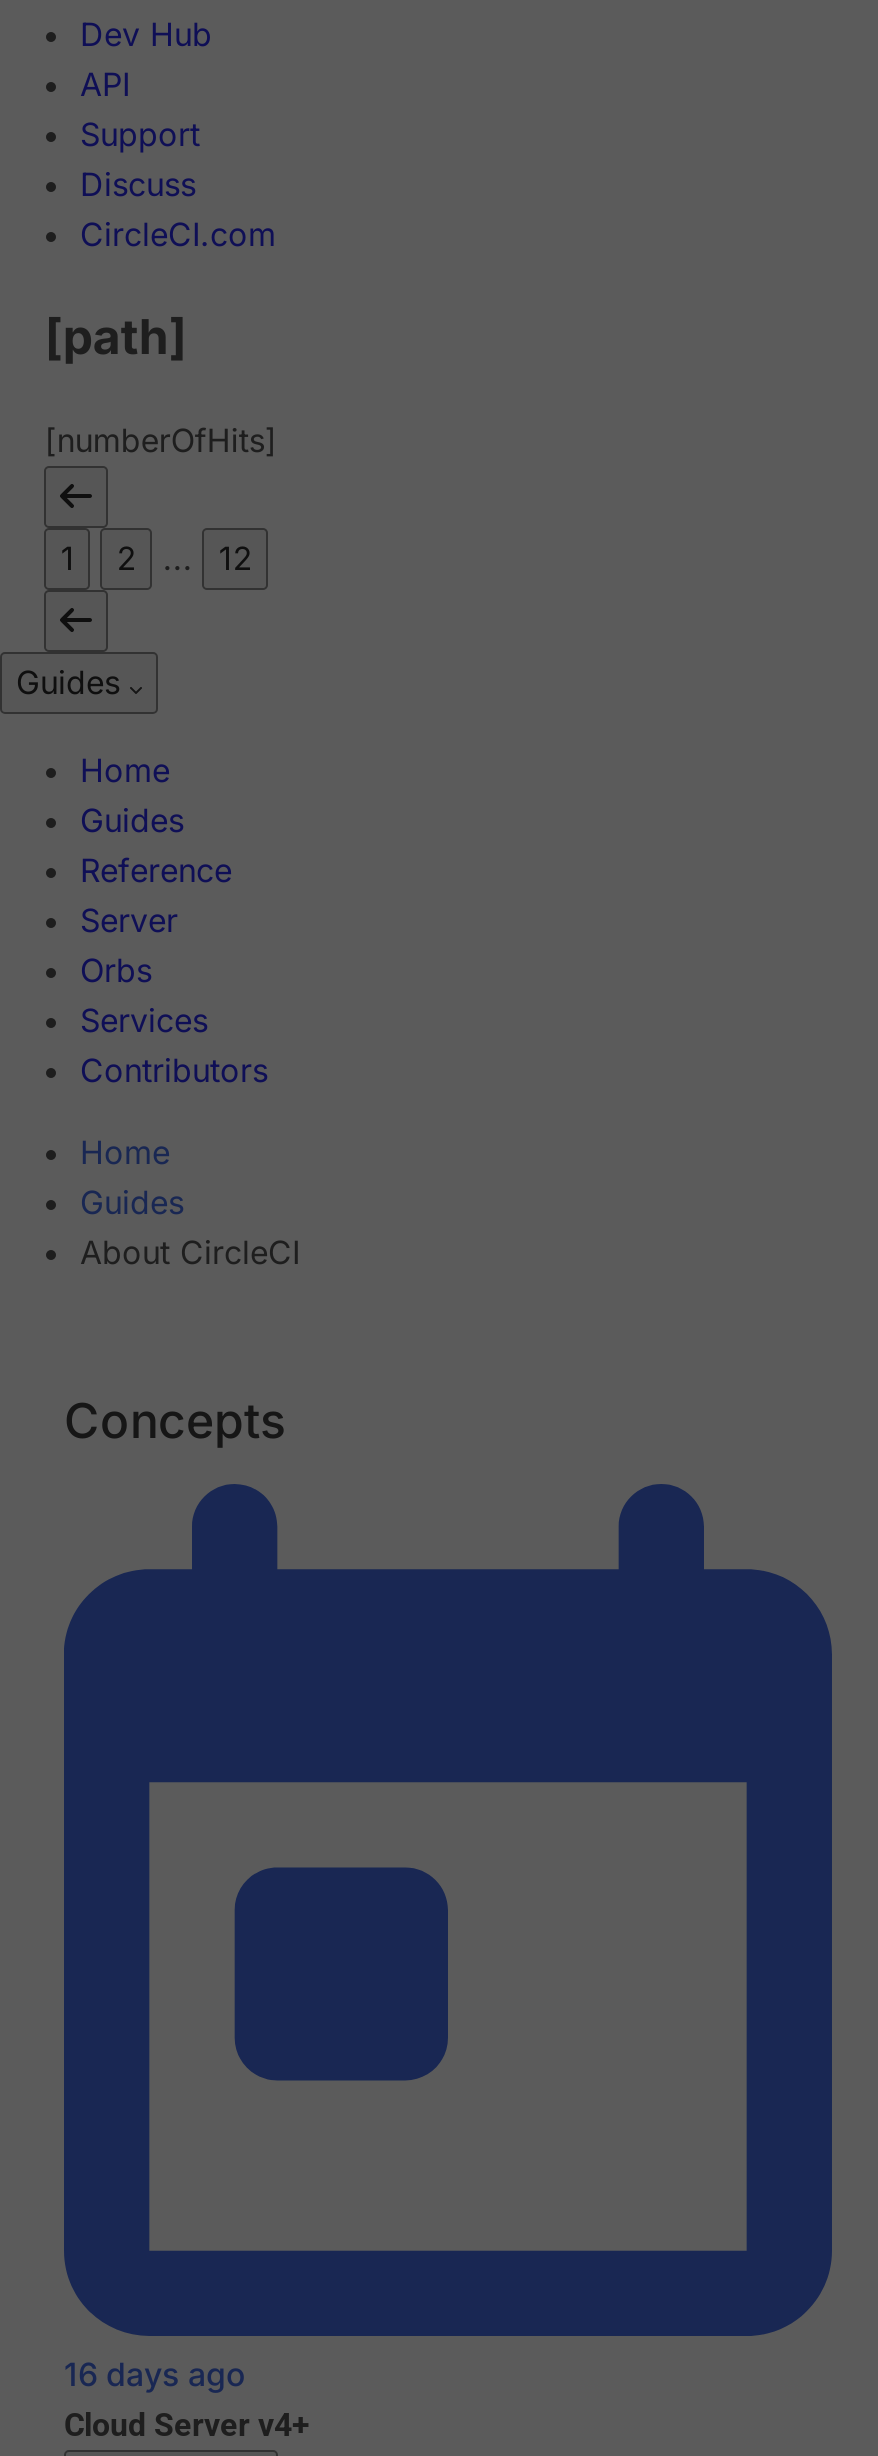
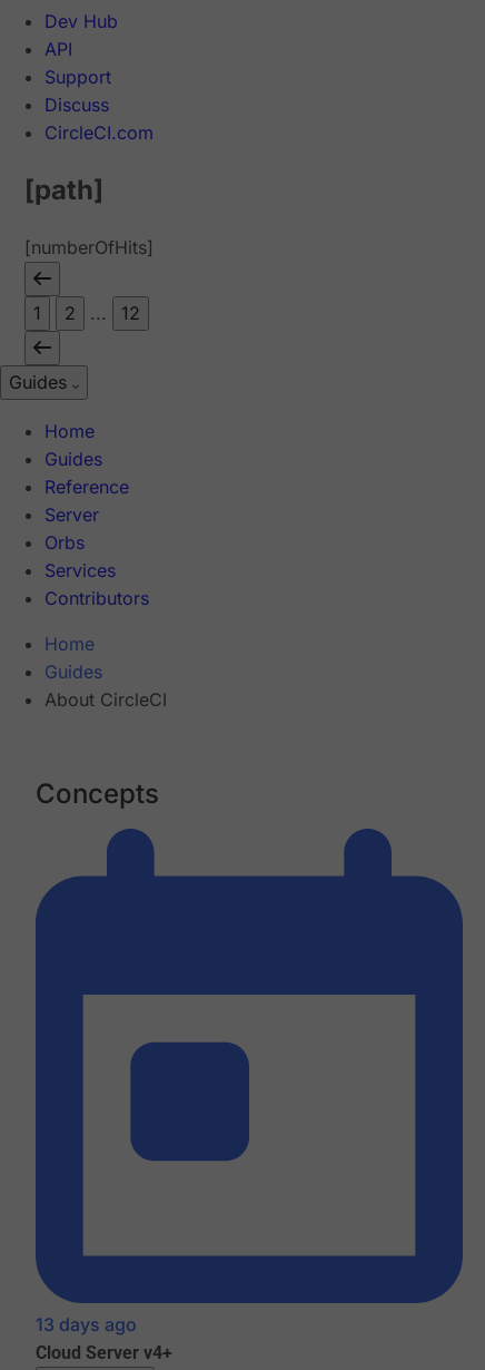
- 16 days ago
+ 13 days ago
